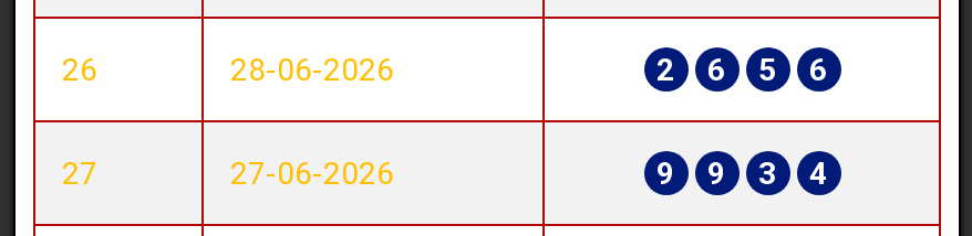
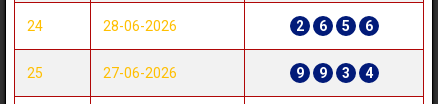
- 26
+ 24

- 27
+ 25
